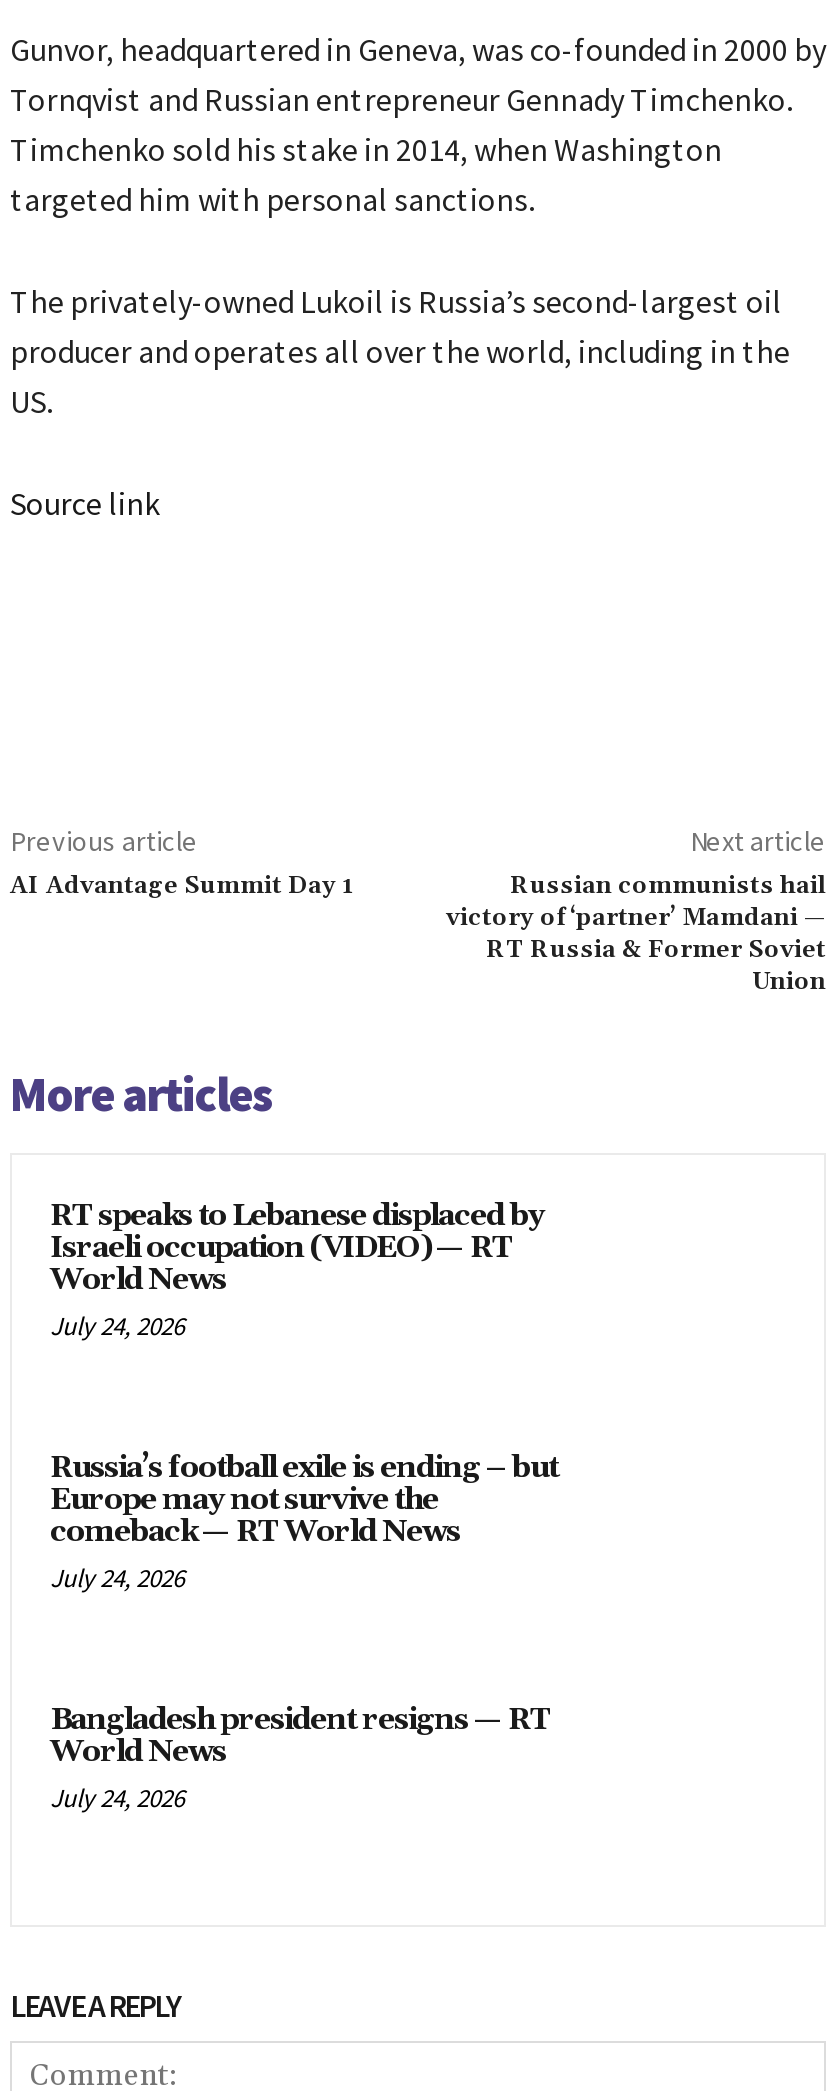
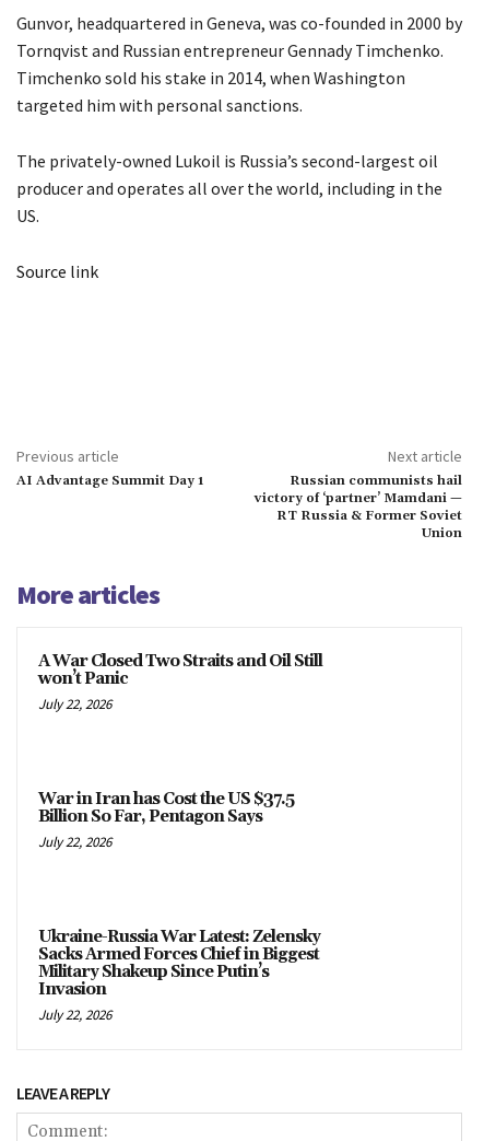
- RT speaks to Lebanese displaced by
- Israeli occupation (VIDEO) — RT
- World News
- July 24, 2026
+ A War Closed Two Straits and Oil Still
+ won’t Panic
+ July 22, 2026

- Russia’s football exile is ending – but
- Europe may not survive the
- comeback — RT World News
- July 24, 2026
+ War in Iran has Cost the US $37.5
+ Billion So Far, Pentagon Says
+ July 22, 2026

- Bangladesh president resigns — RT
- World News
- July 24, 2026
+ Ukraine-Russia War Latest: Zelensky
+ Sacks Armed Forces Chief in Biggest
+ Military Shakeup Since Putin’s
+ Invasion
+ July 22, 2026
